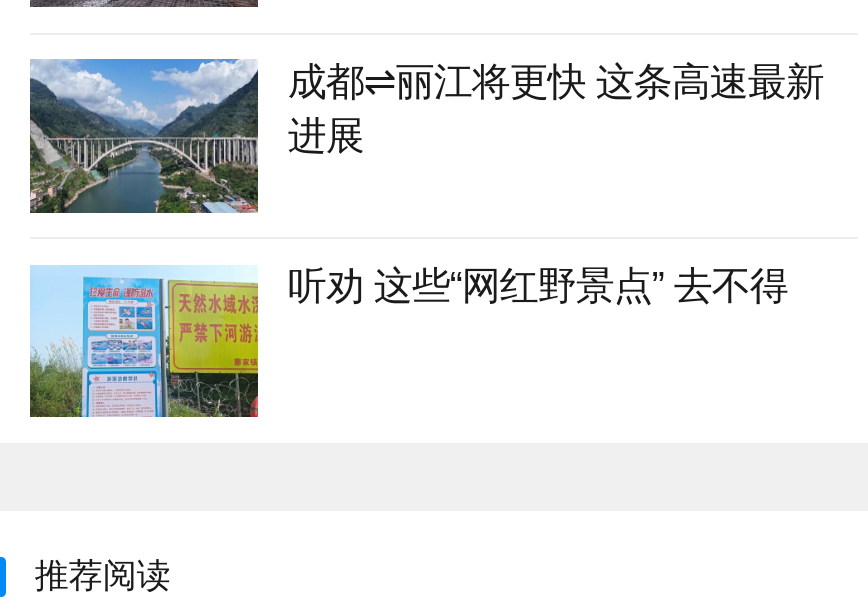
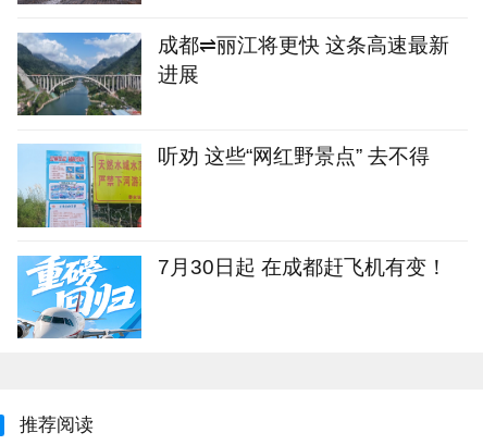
+ [image]
+ 7月30日起 在成都赶飞机有变！
